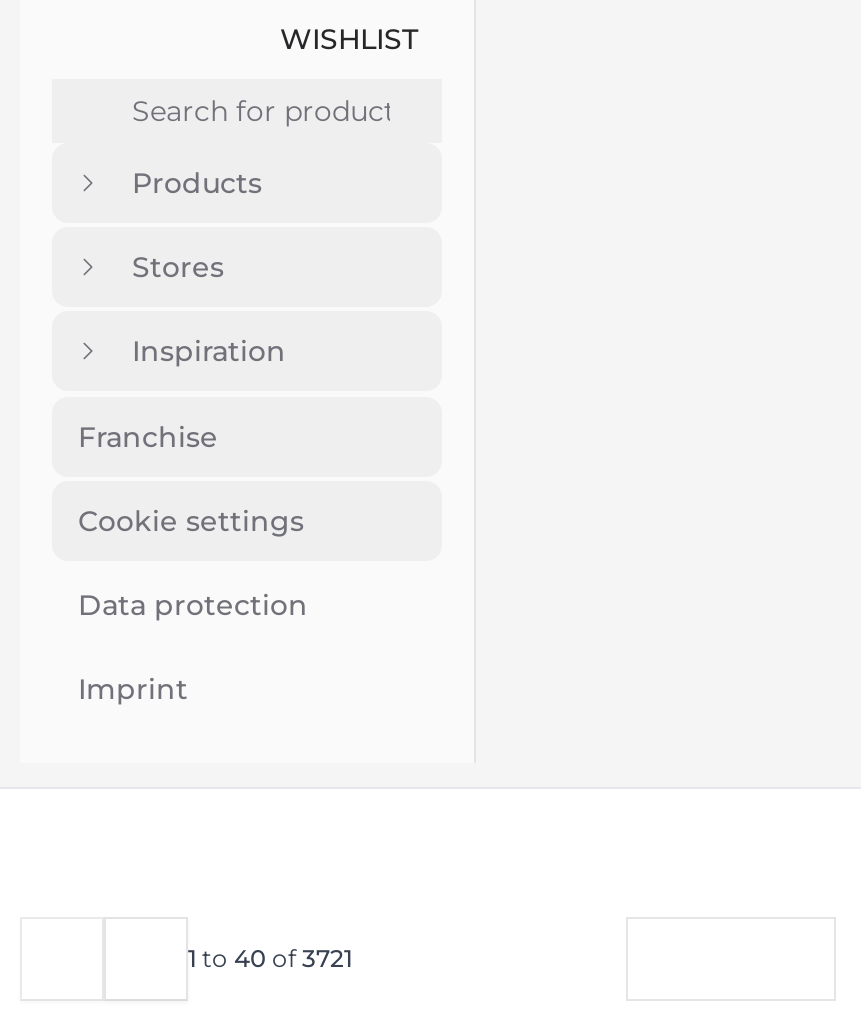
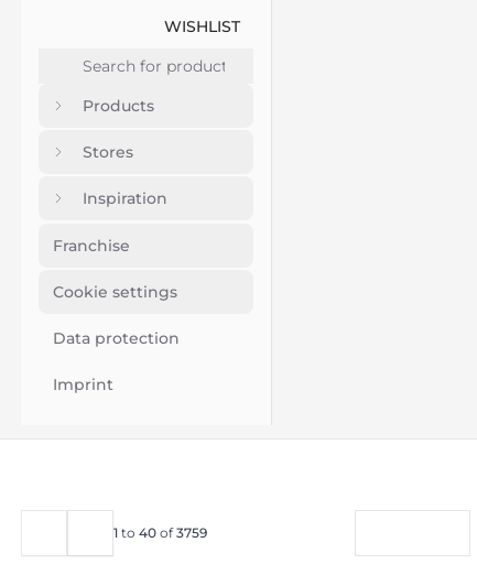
- 1 to 40 of3721
+ 1 to 40 of3759
